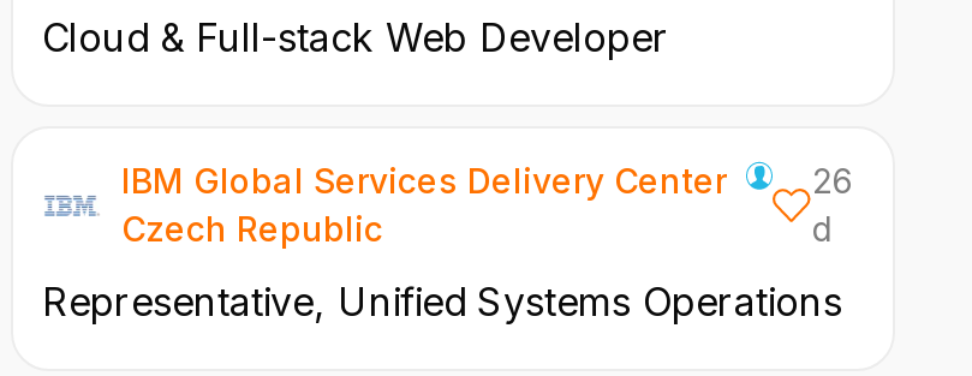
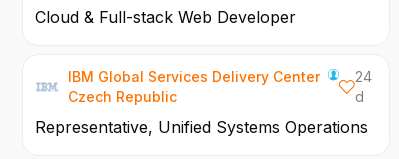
- 26
+ 24
